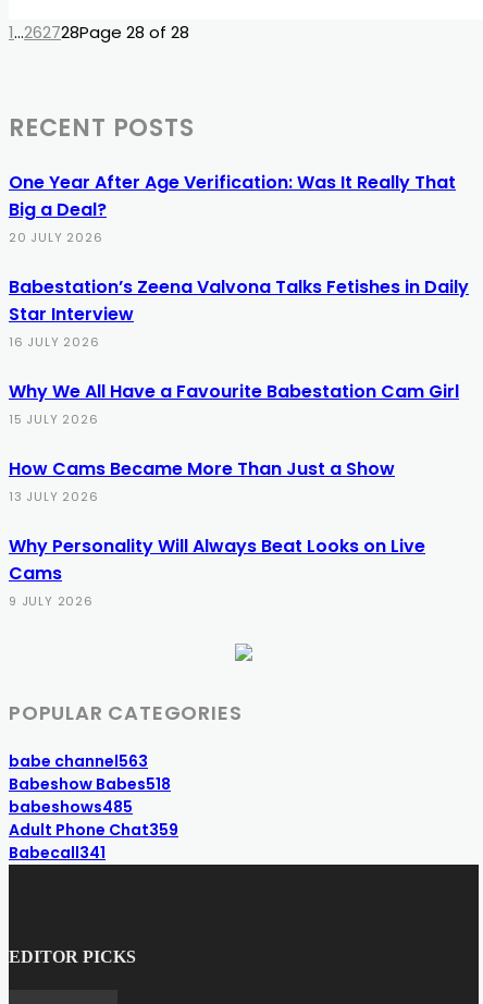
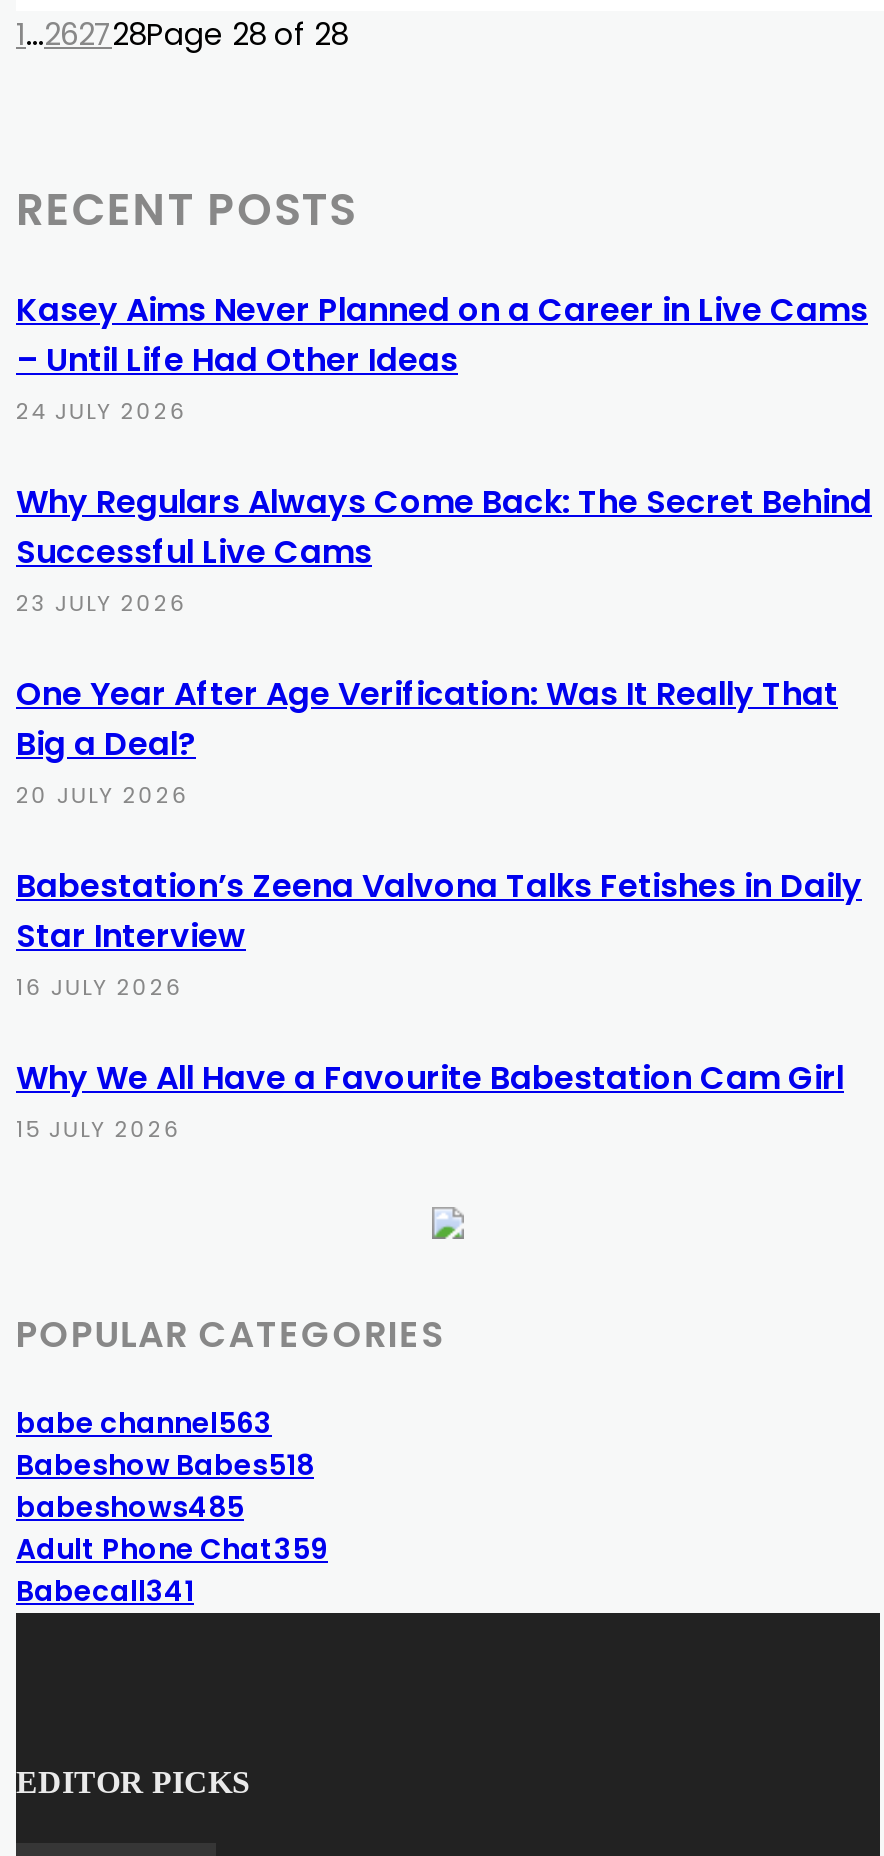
+ Kasey Aims Never Planned on a Career in Live Cams
+ – Until Life Had Other Ideas
+ 24 JULY 2026
+ Why Regulars Always Come Back: The Secret Behind
+ Successful Live Cams
+ 23 JULY 2026

moved down: One Year After Age Verification: Was It Really That | Big a Deal? | 20 JULY 2026 | Babestation’s Zeena Valvona Talks Fetishes in Daily | Star Interview | 16 JULY 2026 | Why We All Have a Favourite Babestation Cam Girl | 15 JULY 2026

- How Cams Became More Than Just a Show
- 13 JULY 2026
- Why Personality Will Always Beat Looks on Live
- Cams
- 9 JULY 2026
